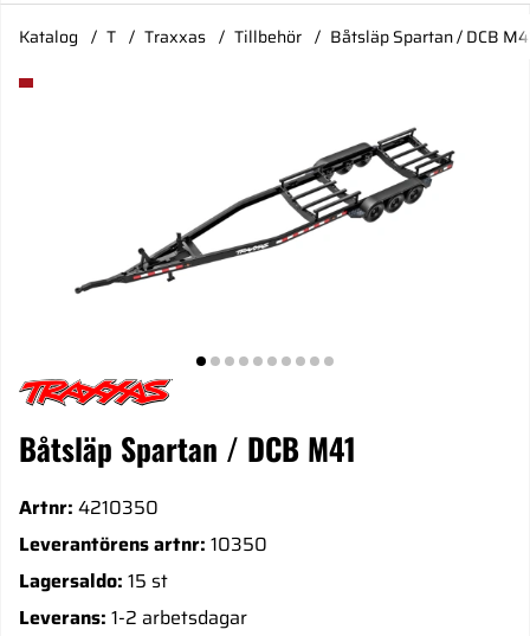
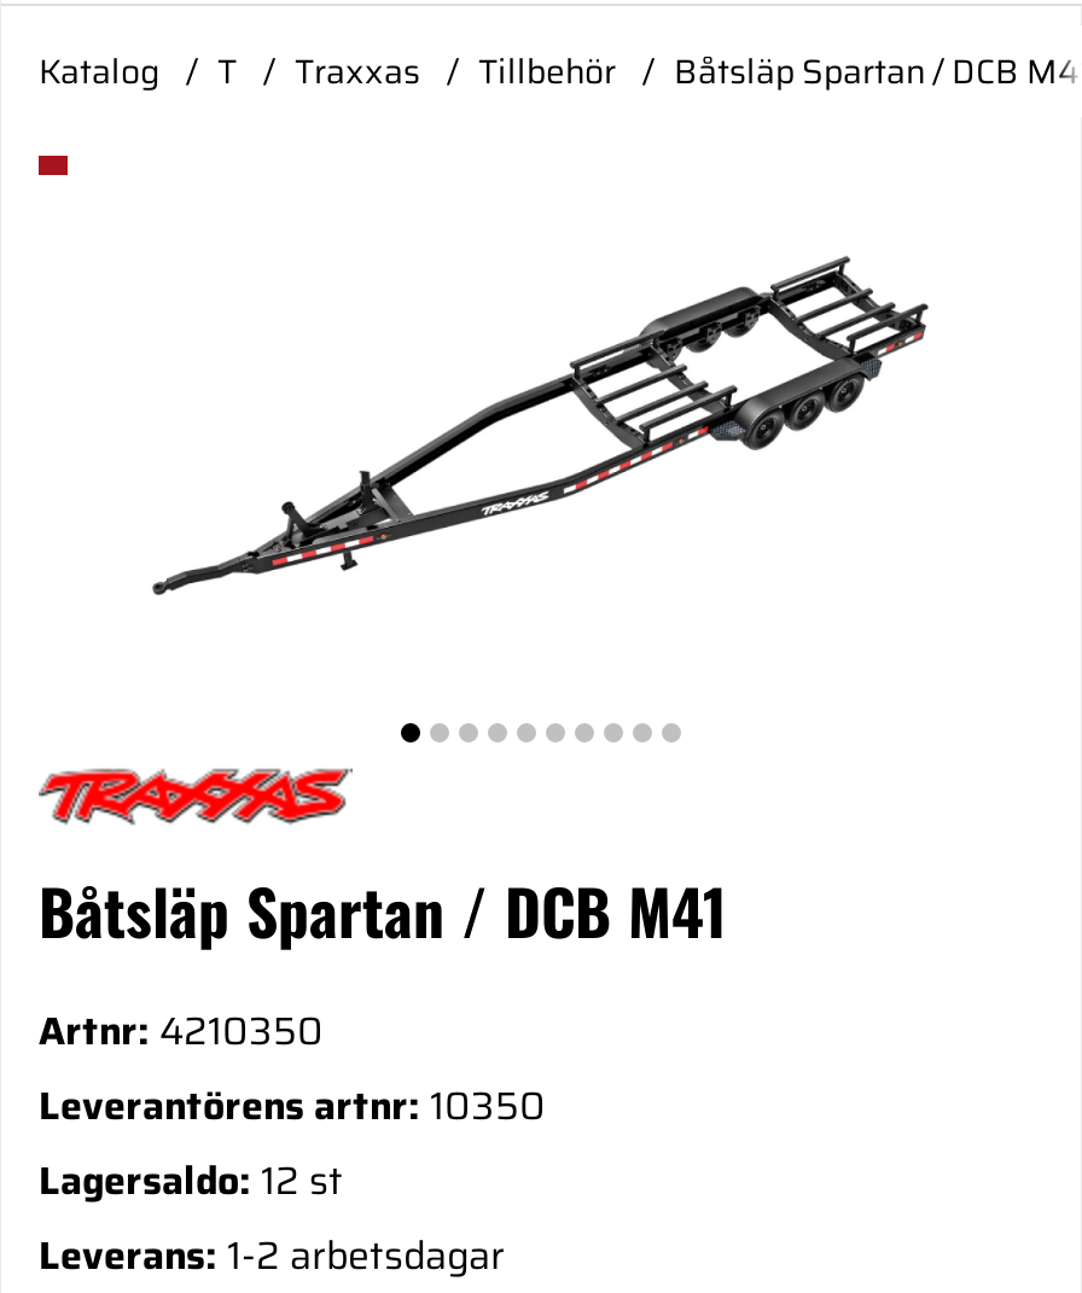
- Lagersaldo: 15 st
+ Lagersaldo: 12 st
